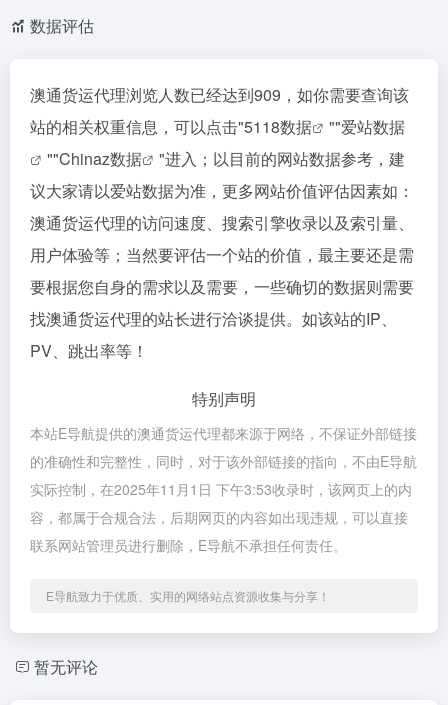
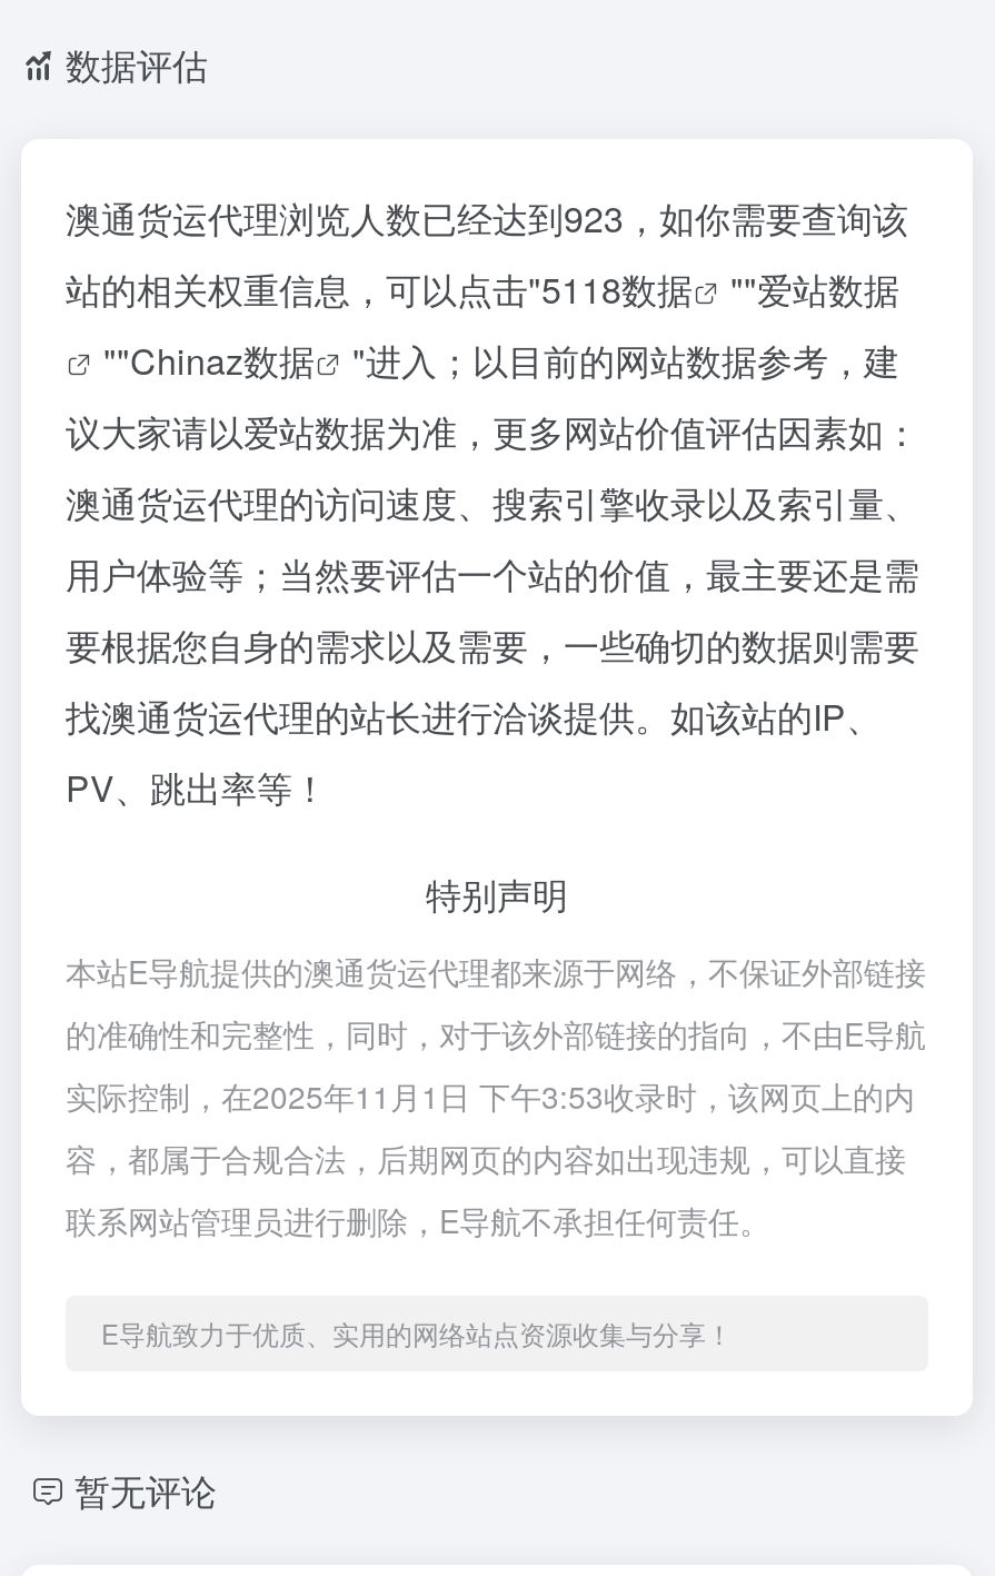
- 澳通货运代理浏览人数已经达到909，如你需要查询该
+ 澳通货运代理浏览人数已经达到923，如你需要查询该
